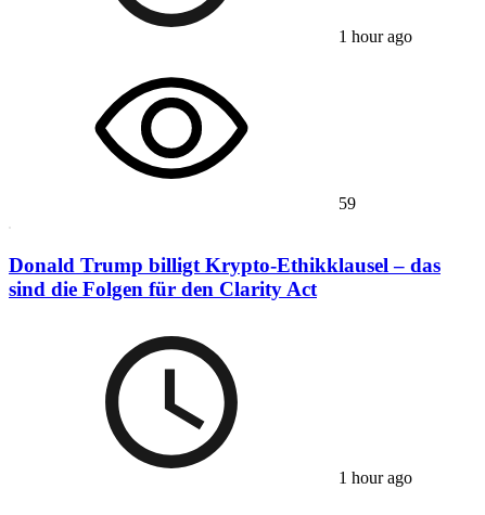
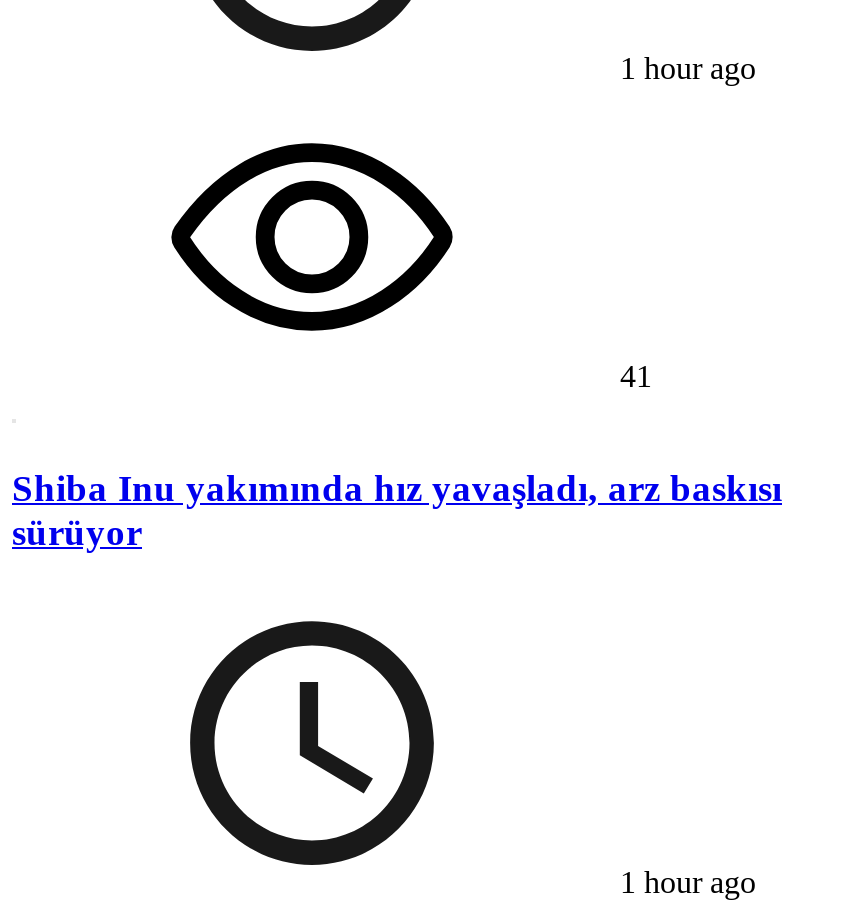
- 59
+ 41

- Donald Trump billigt Krypto-Ethikklausel – das
- sind die Folgen für den Clarity Act
+ Shiba Inu yakımında hız yavaşladı, arz baskısı
+ sürüyor
